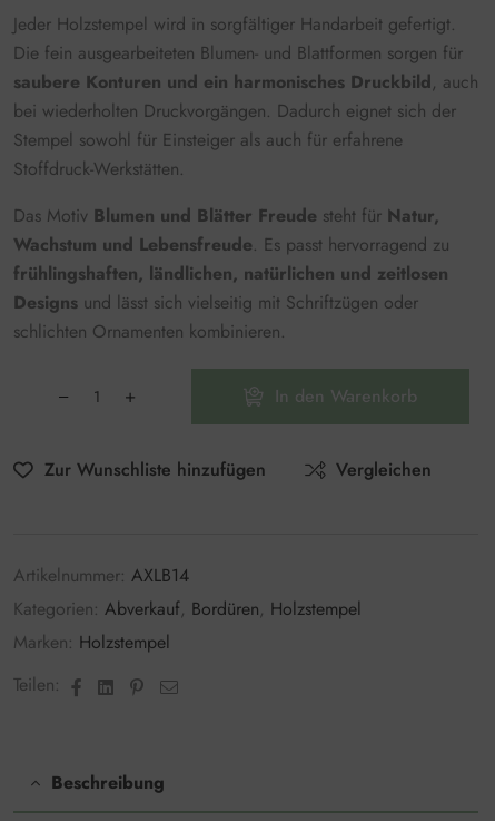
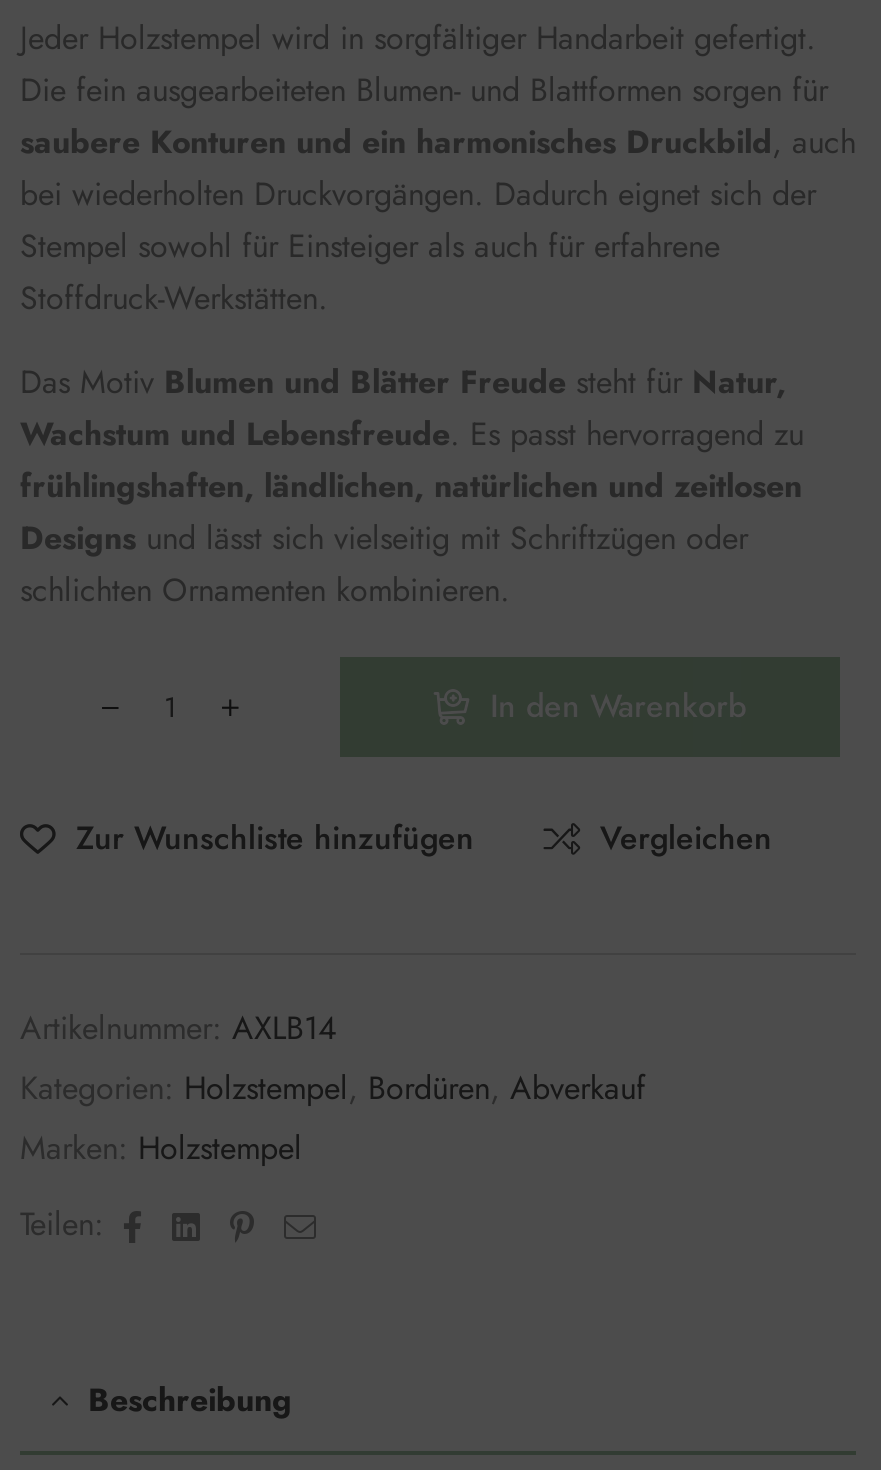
- Kategorien: Abverkauf, Bordüren, Holzstempel
+ Kategorien: Holzstempel, Bordüren, Abverkauf
